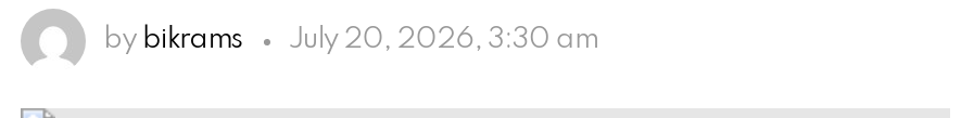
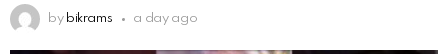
- July 20, 2026, 3:30 am
+ a day ago
